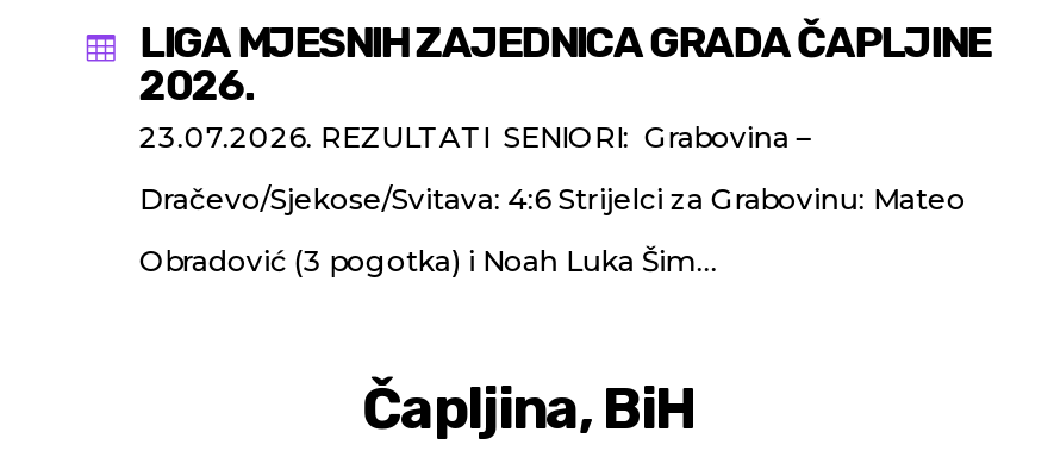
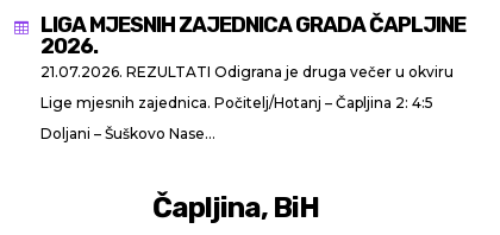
- 23.07.2026. REZULTATI SENIORI: Grabovina –
+ 21.07.2026. REZULTATI Odigrana je druga večer u okviru

- Dračevo/Sjekose/Svitava: 4:6 Strijelci za Grabovinu: Mateo
+ Lige mjesnih zajednica. Počitelj/Hotanj – Čapljina 2: 4:5

- Obradović (3 pogotka) i Noah Luka Šim...
+ Doljani – Šuškovo Nase...
